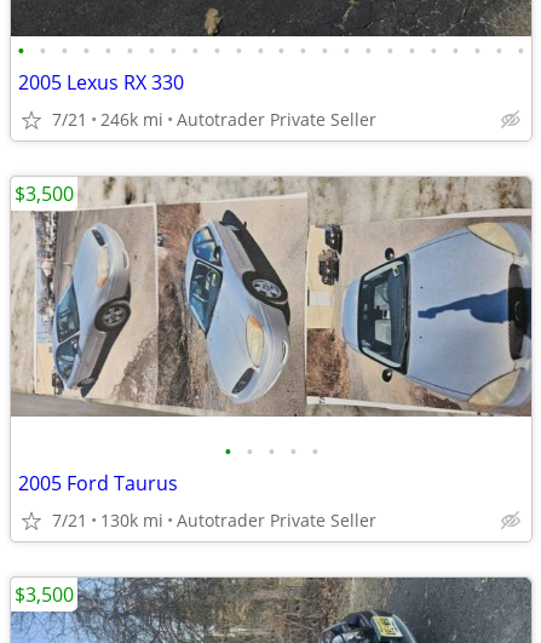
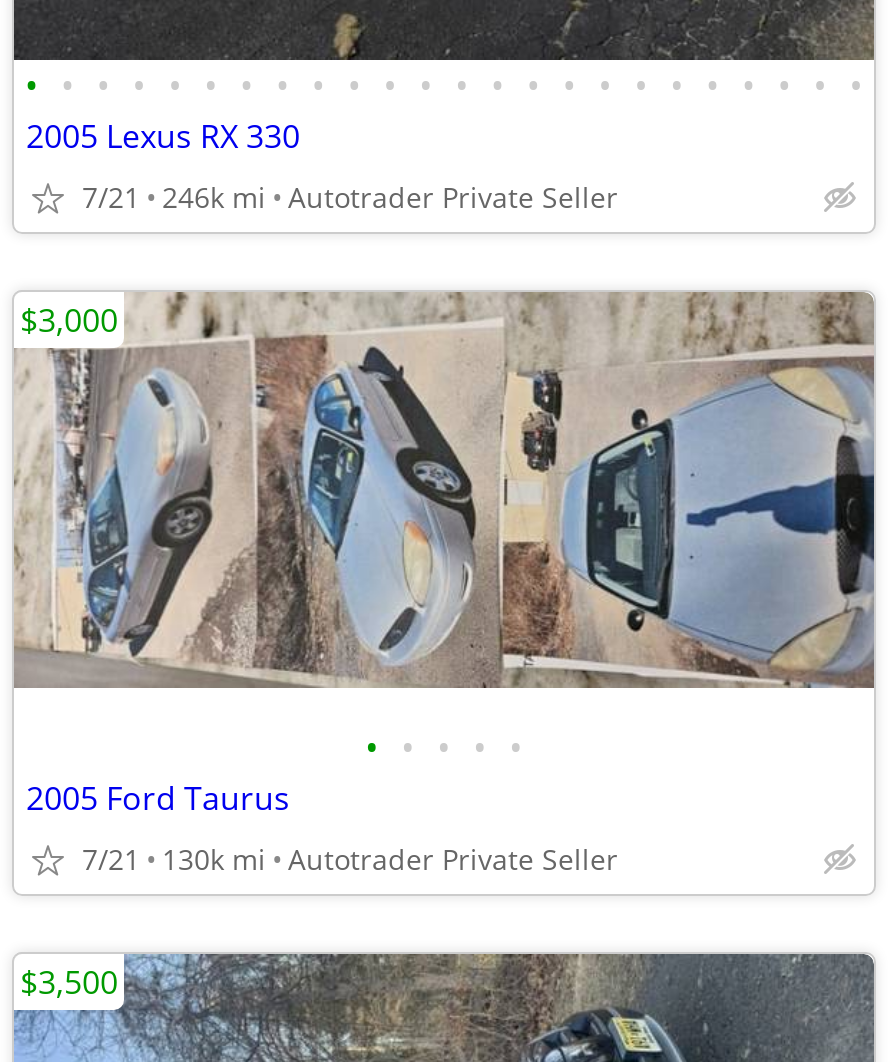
- $3,500
+ $3,000
